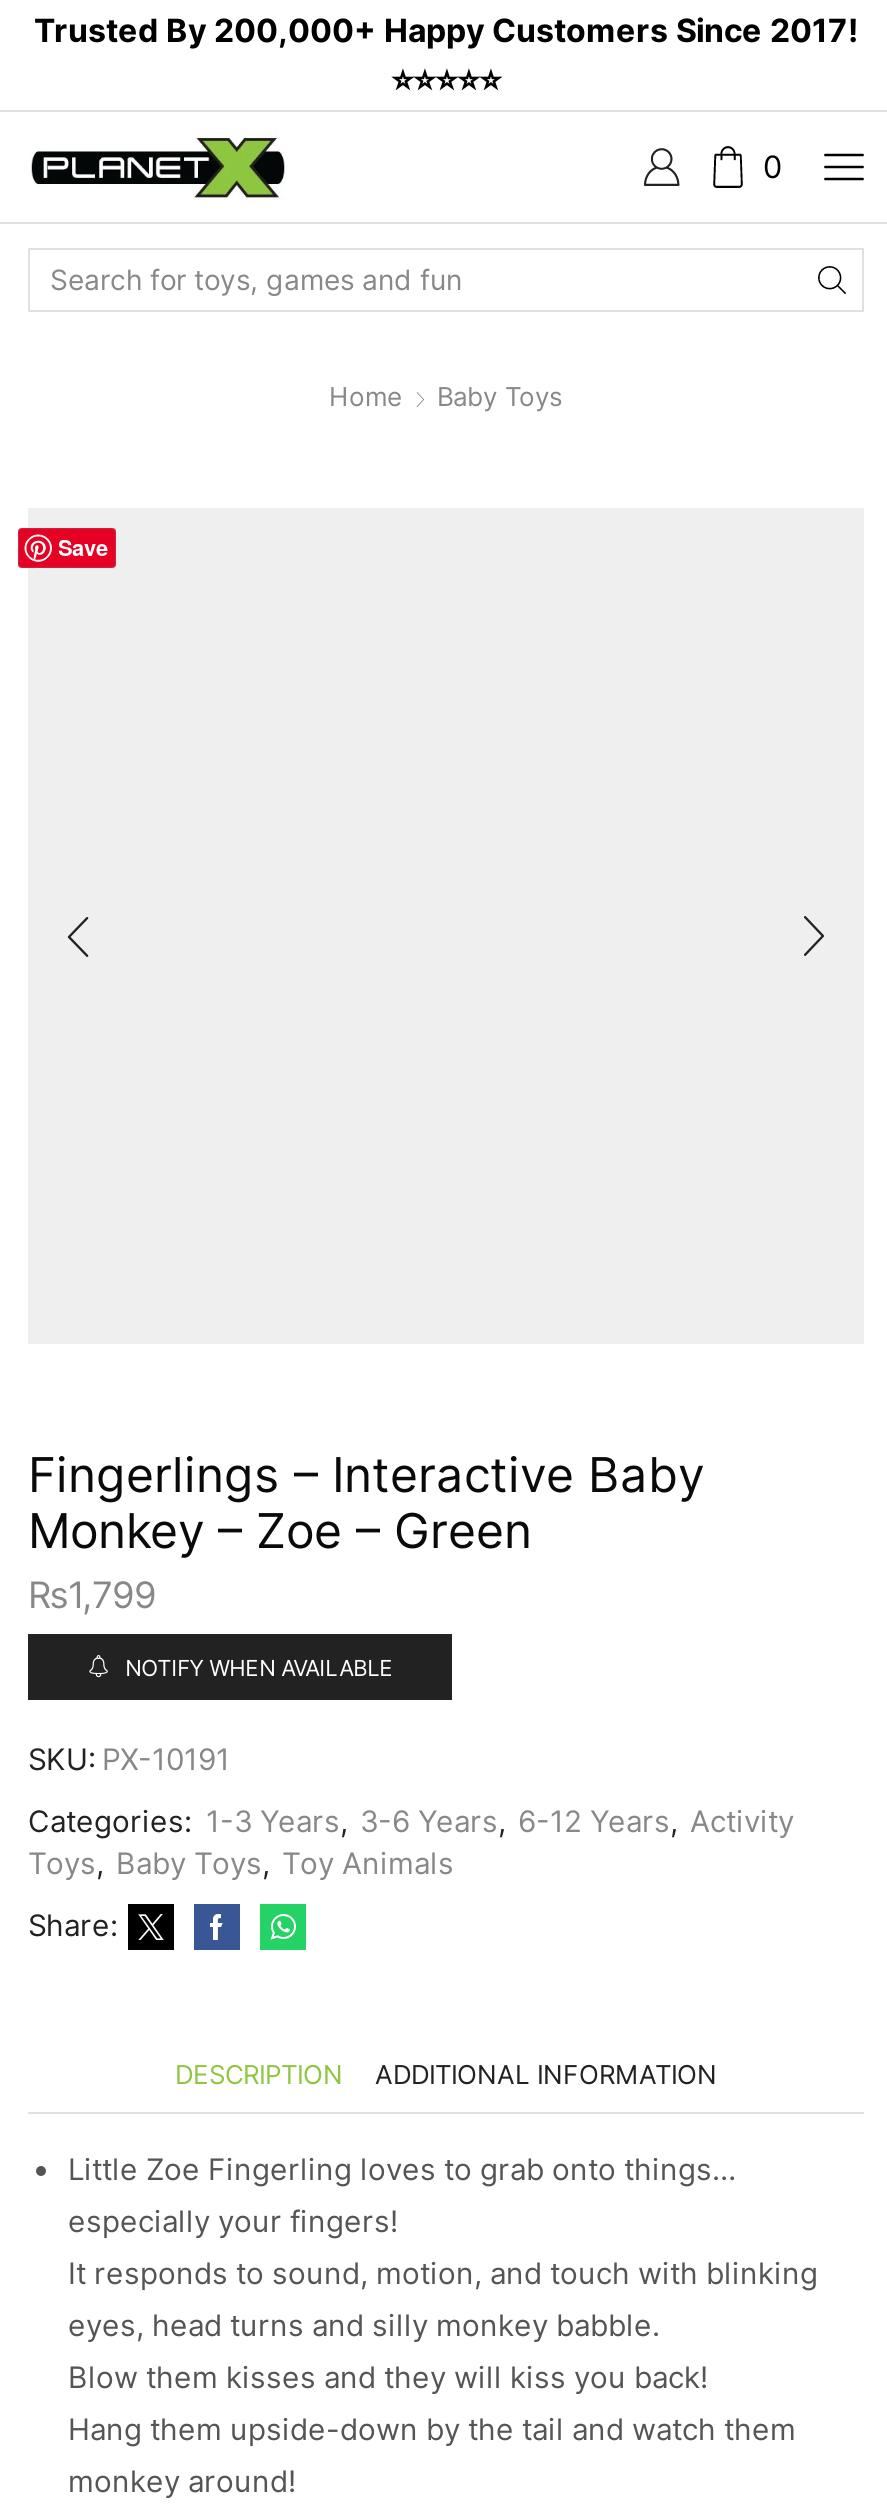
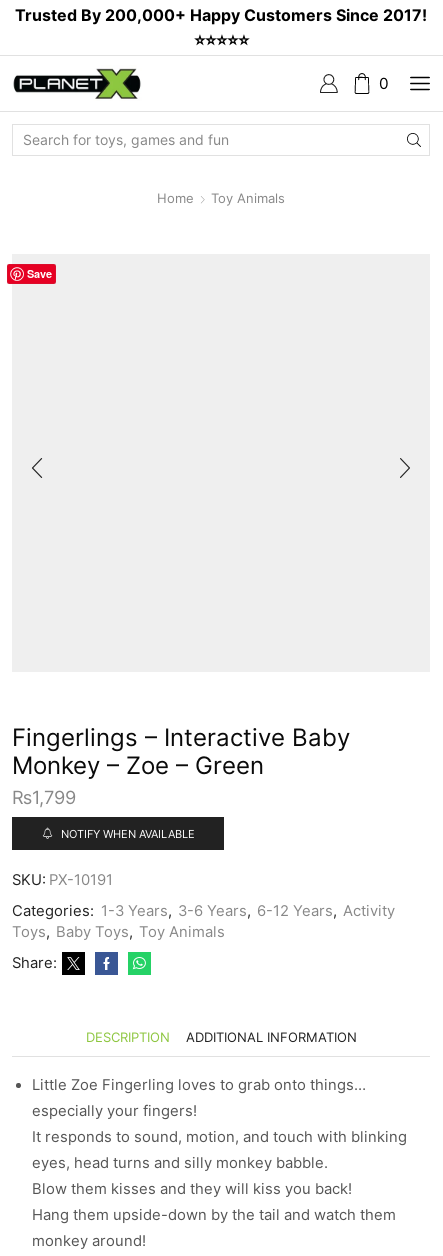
- Baby Toys
+ Toy Animals
